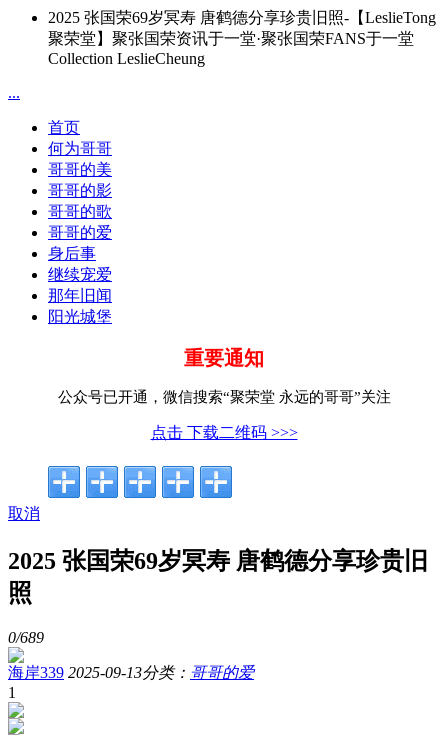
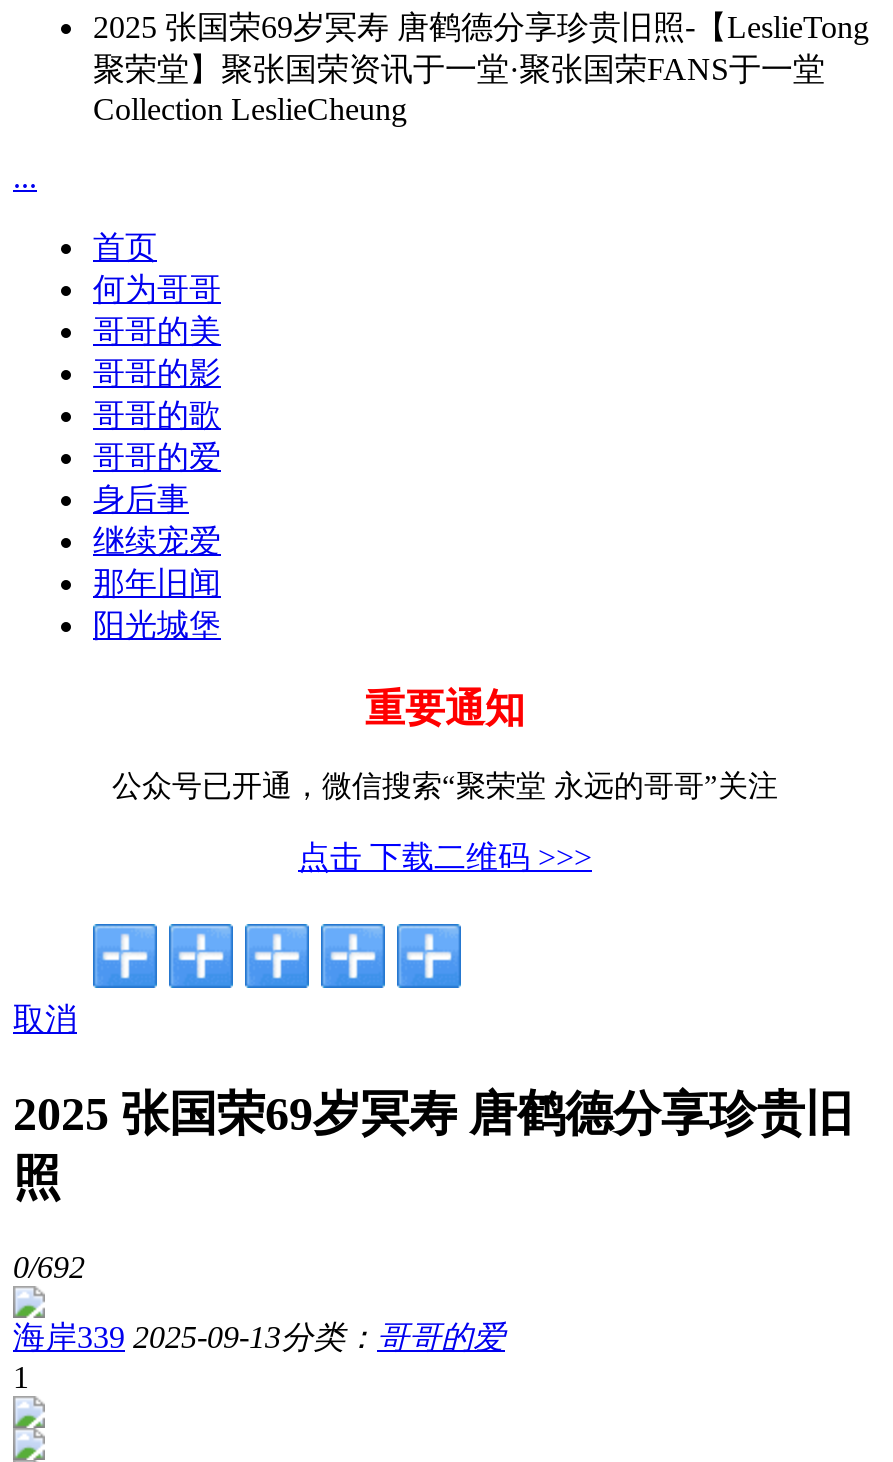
- 0/689
+ 0/692
